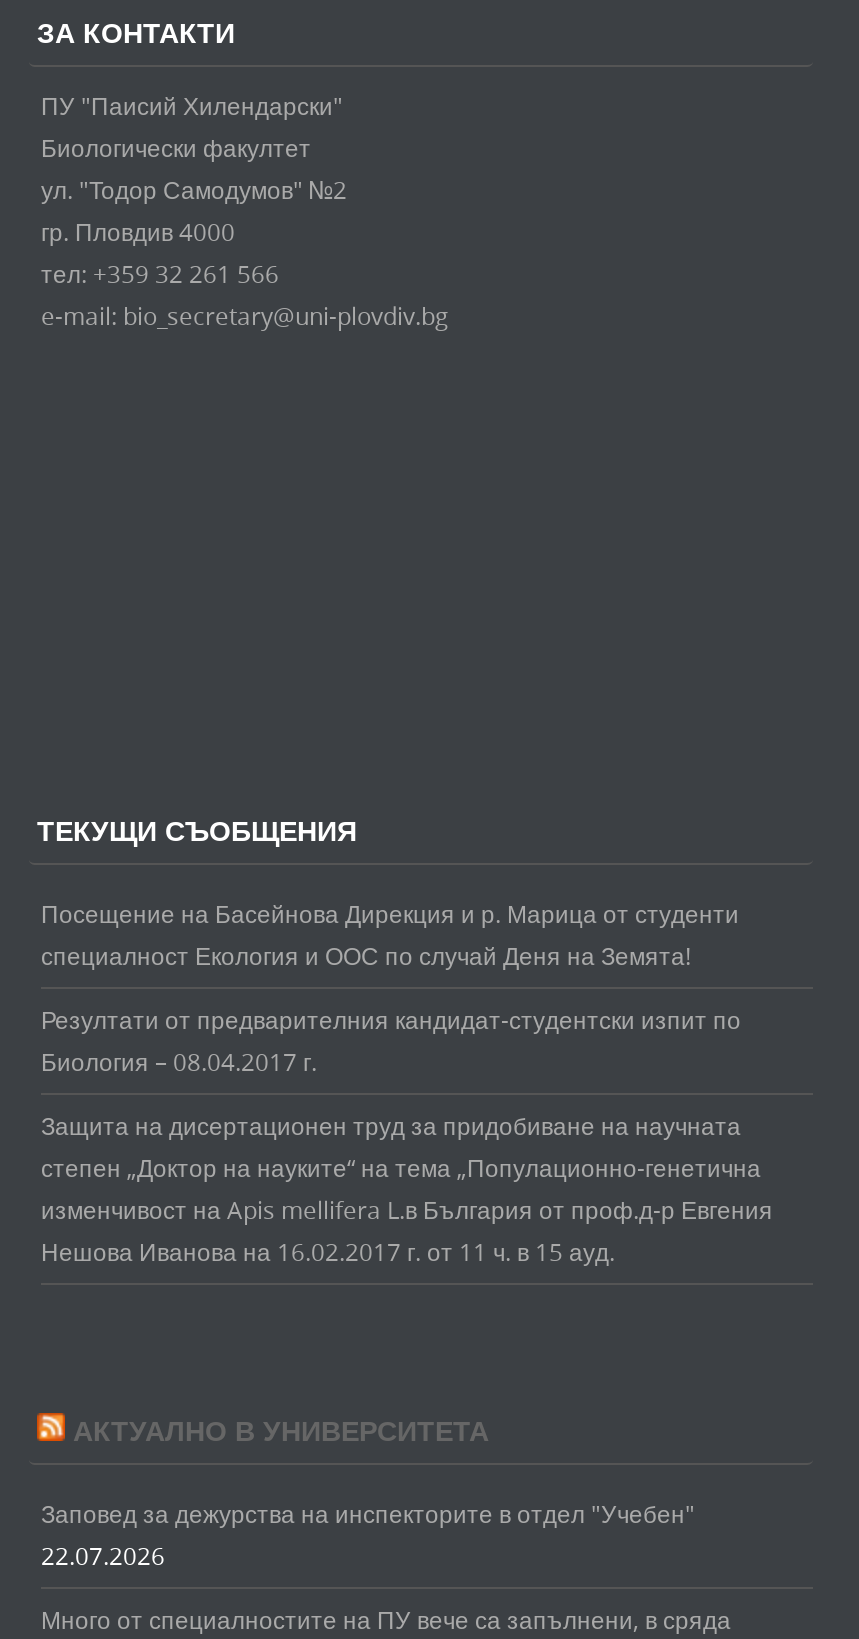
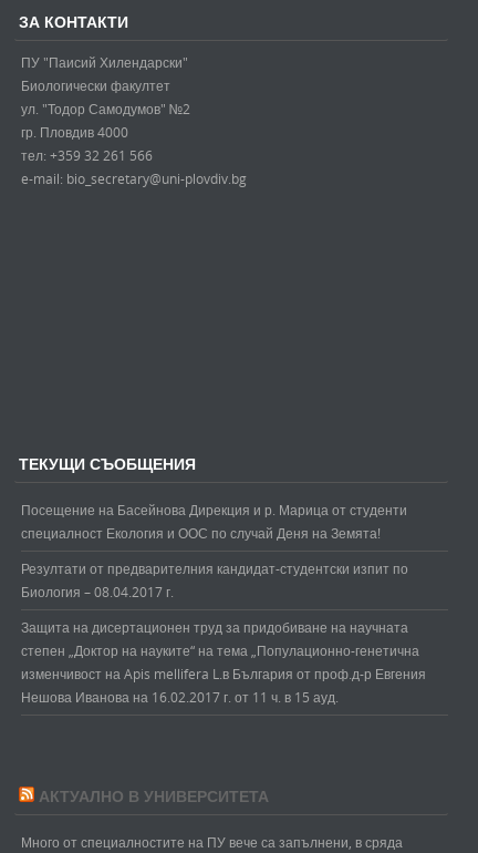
- Заповед за дежурства на инспекторите в отдел "Учебен"
- 22.07.2026
